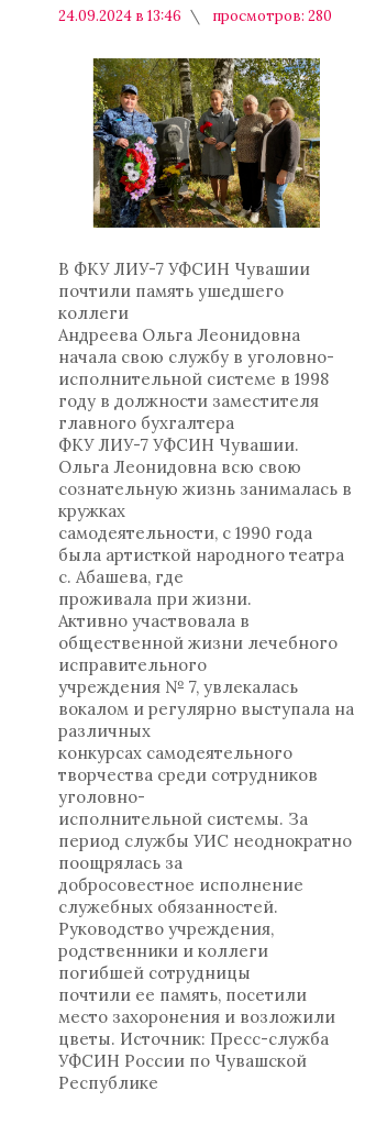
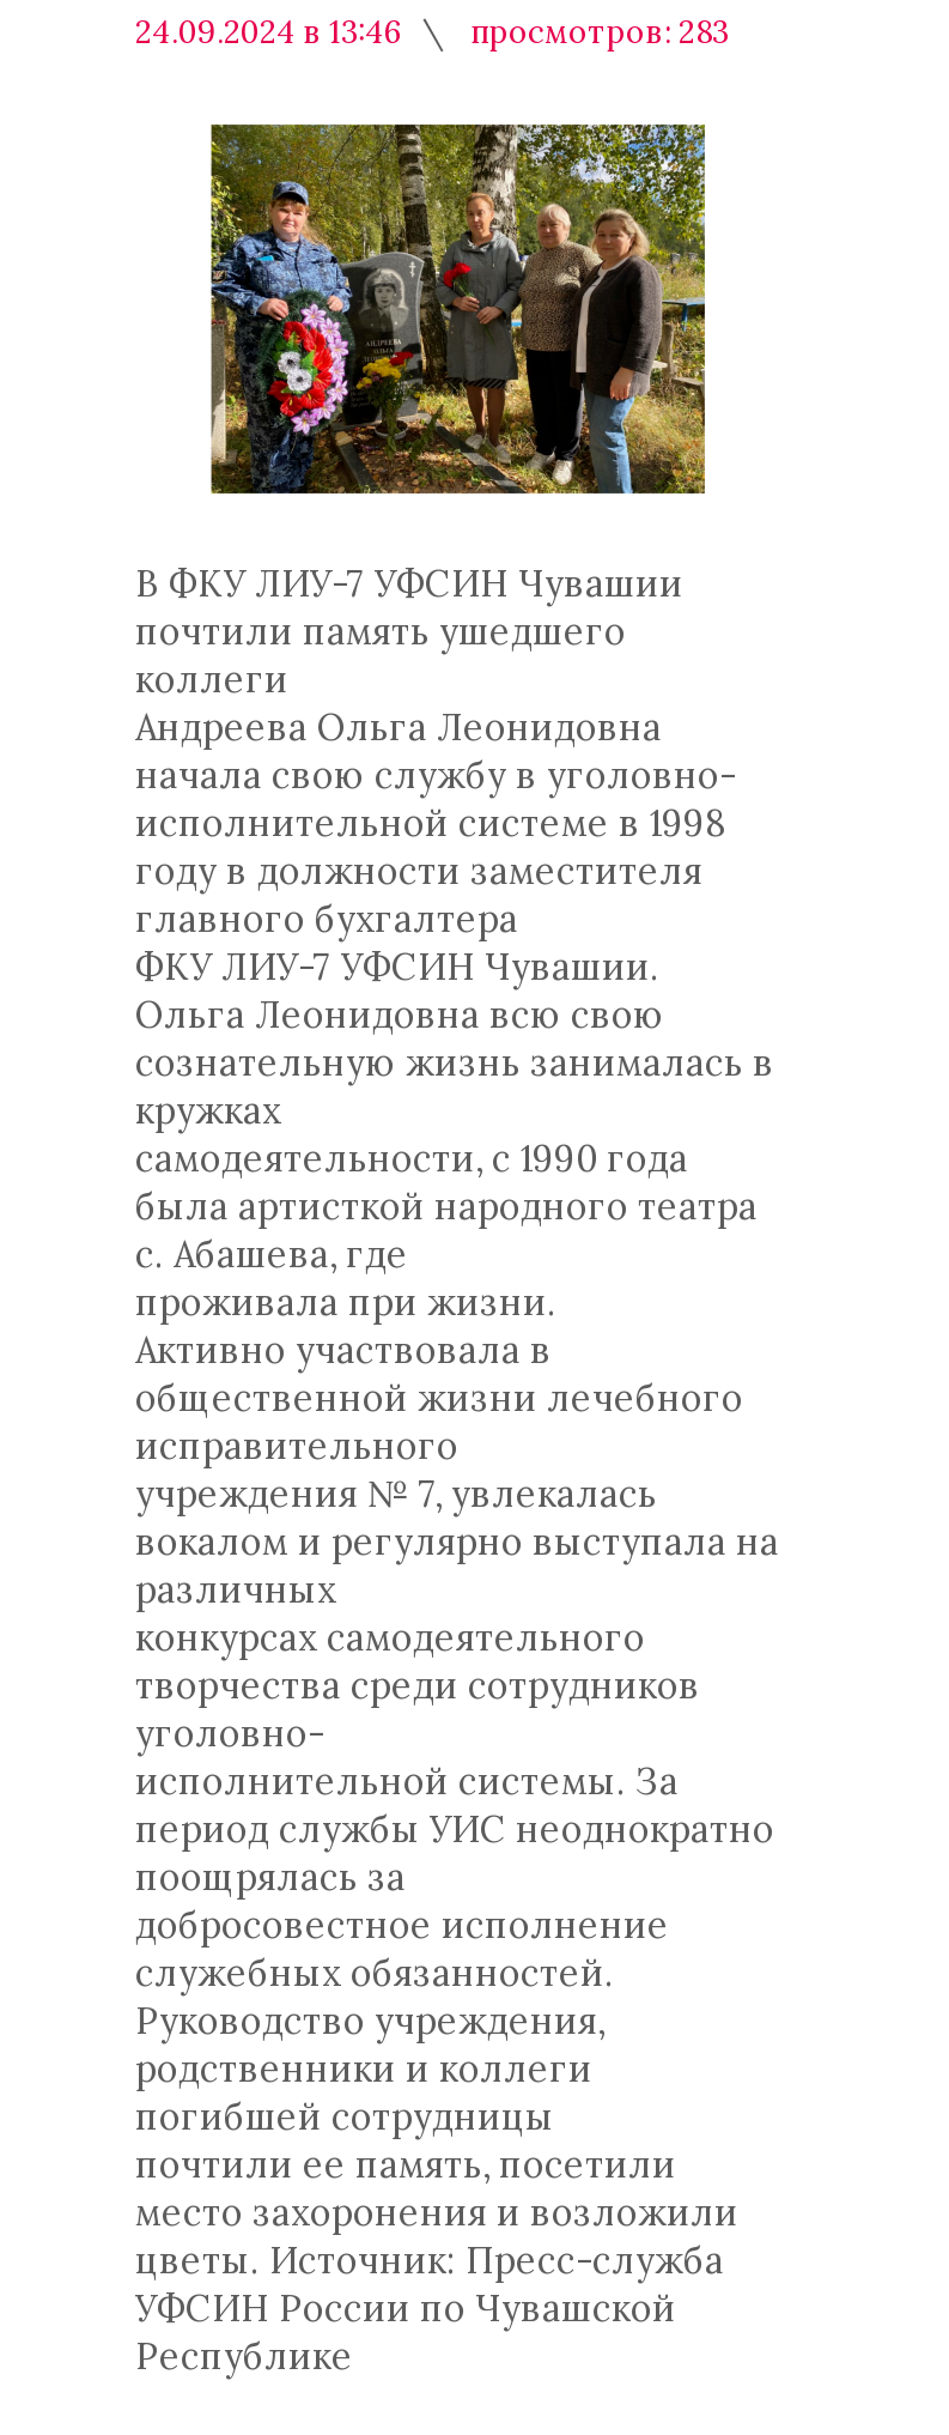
- 24.09.2024 в 13:46 просмотров: 280
+ 24.09.2024 в 13:46 просмотров: 283
